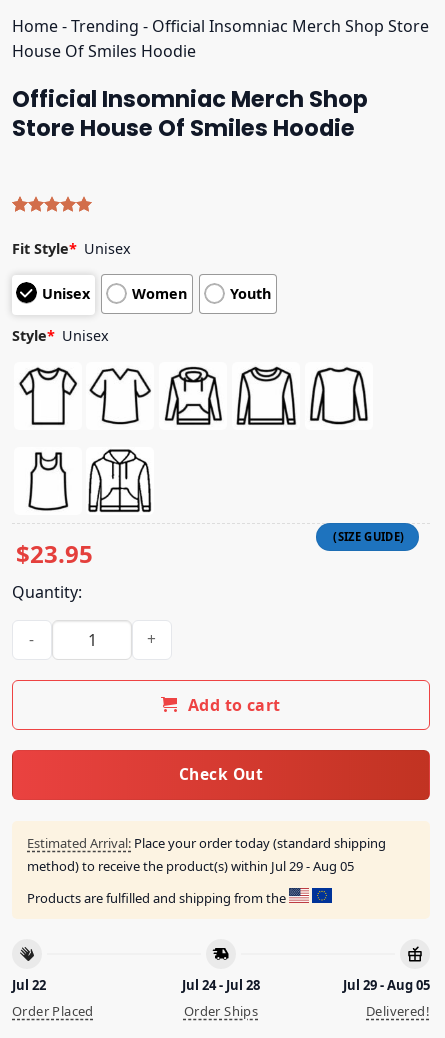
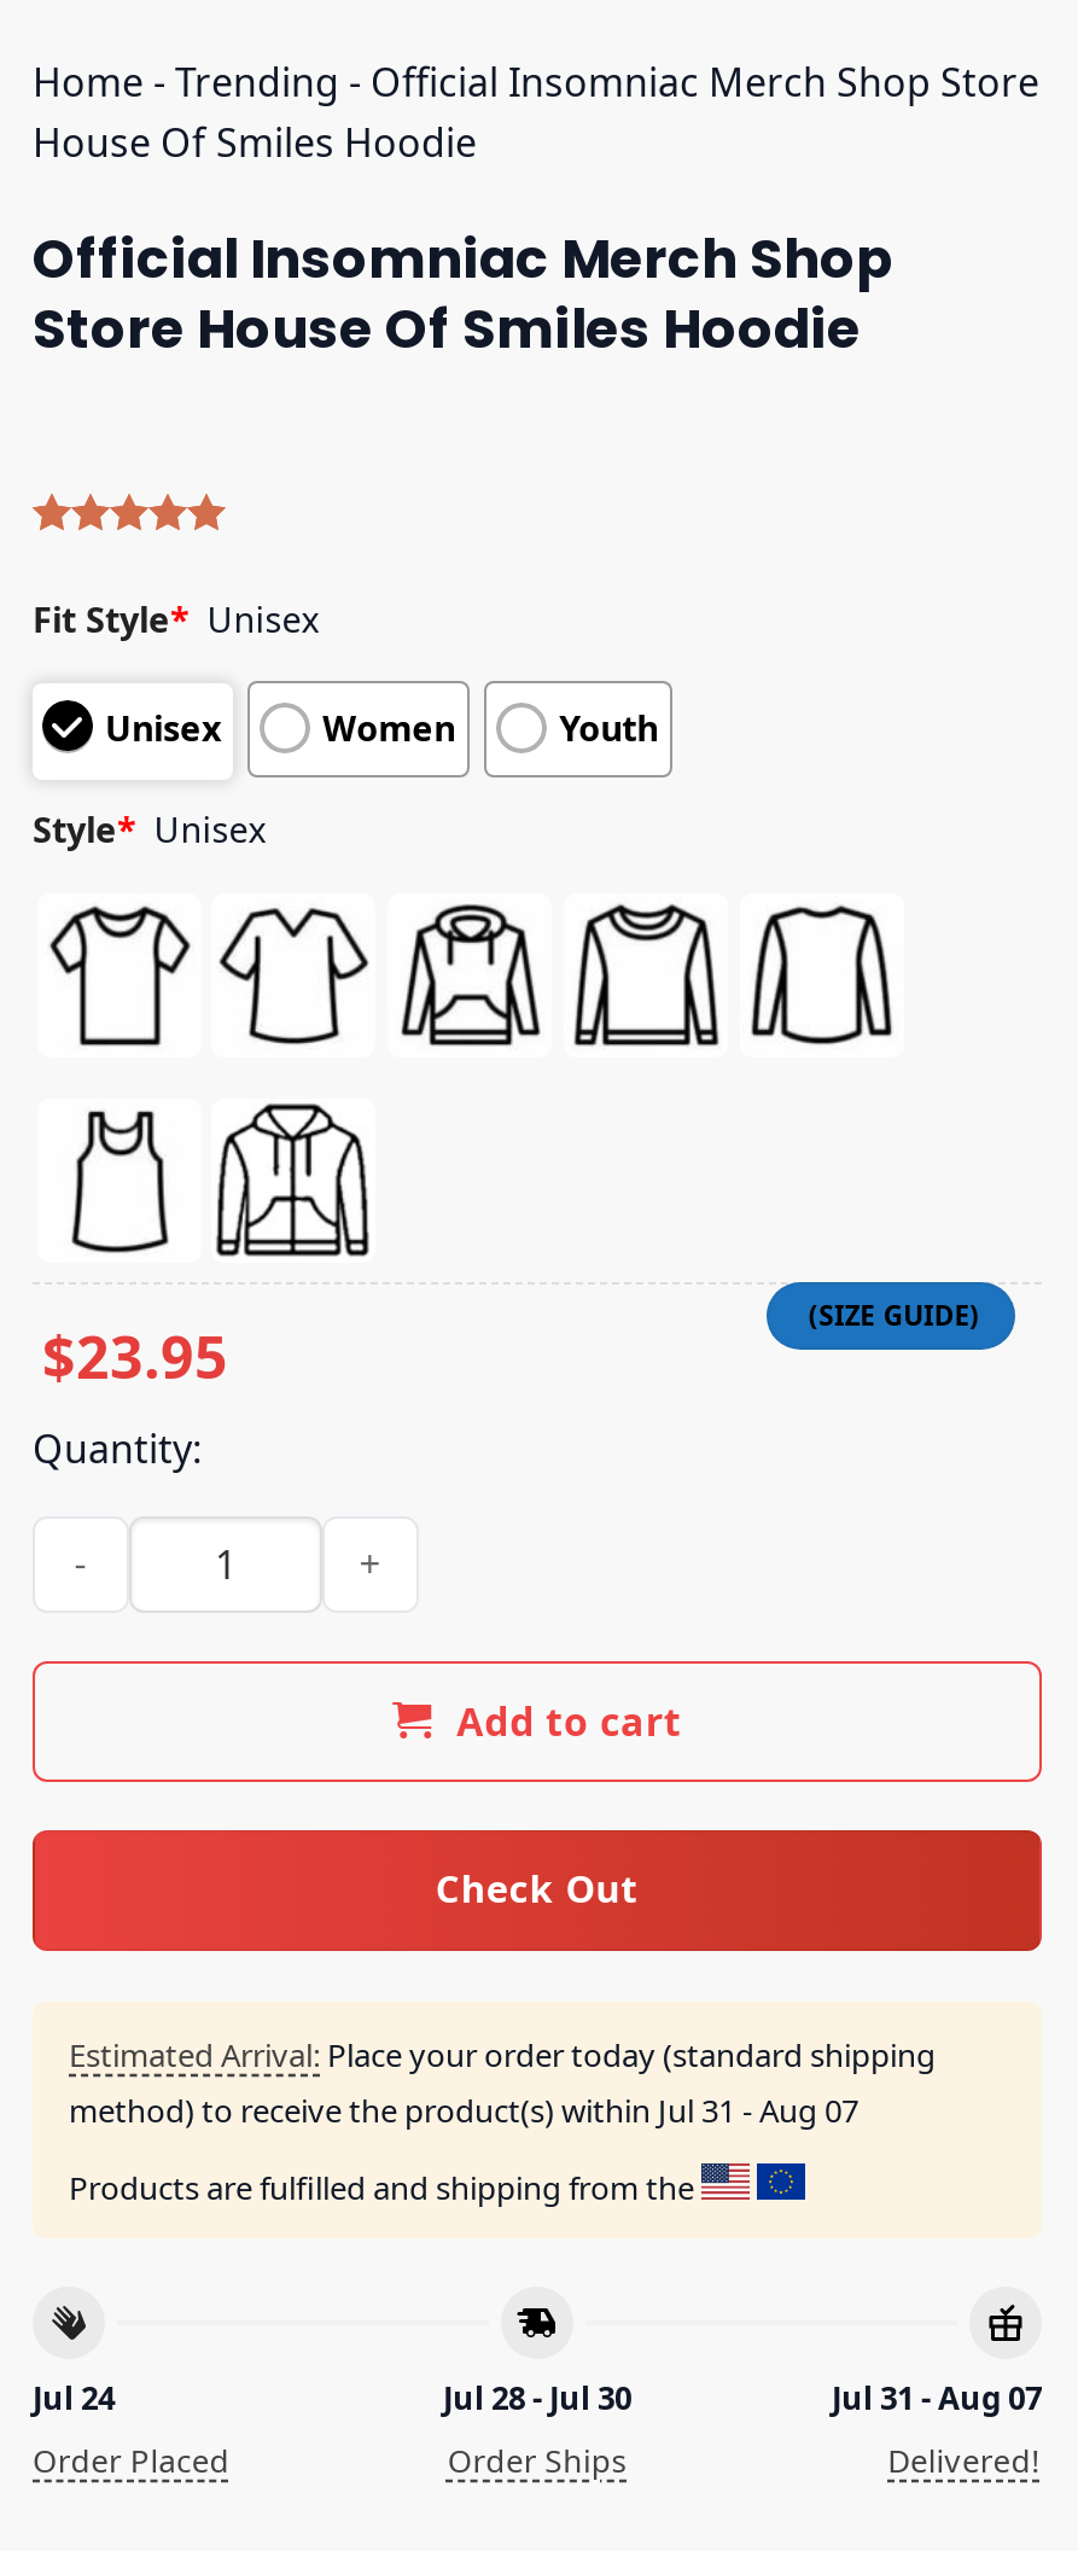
- method) to receive the product(s) within Jul 29 - Aug 05
+ method) to receive the product(s) within Jul 31 - Aug 07

- Jul 22
+ Jul 24

- Jul 24 - Jul 28
+ Jul 28 - Jul 30

- Jul 29 - Aug 05
+ Jul 31 - Aug 07
